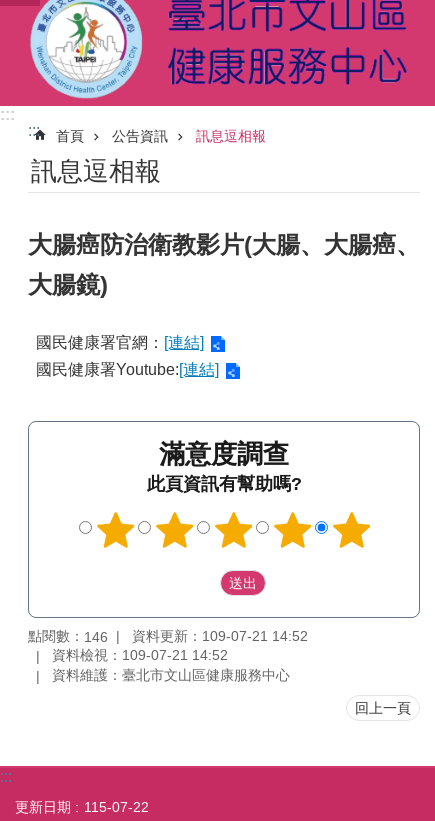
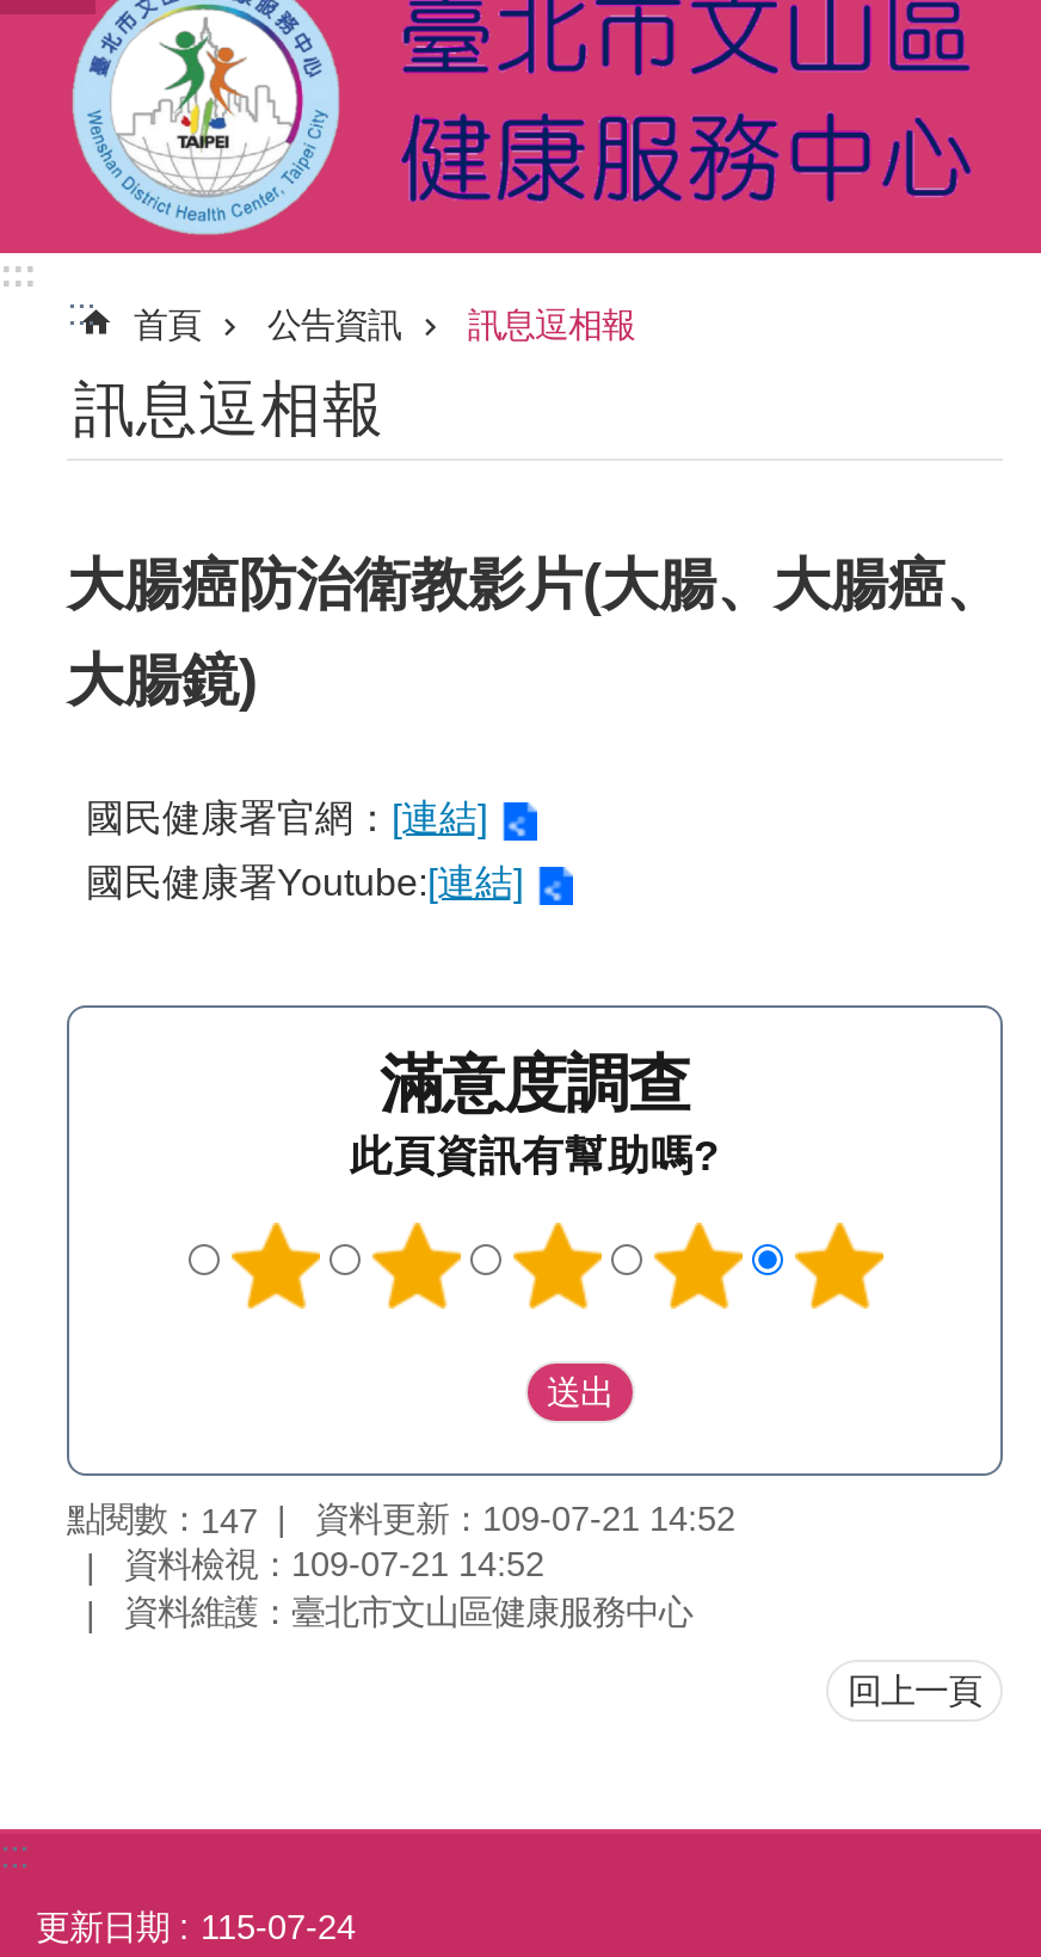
- 點閱數：146
+ 點閱數：147

- 115-07-22
+ 115-07-24
